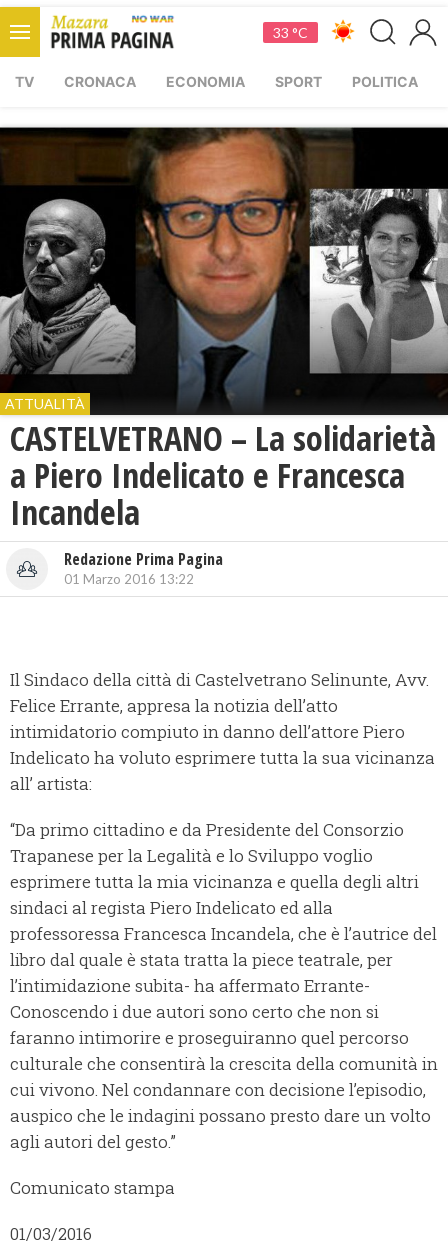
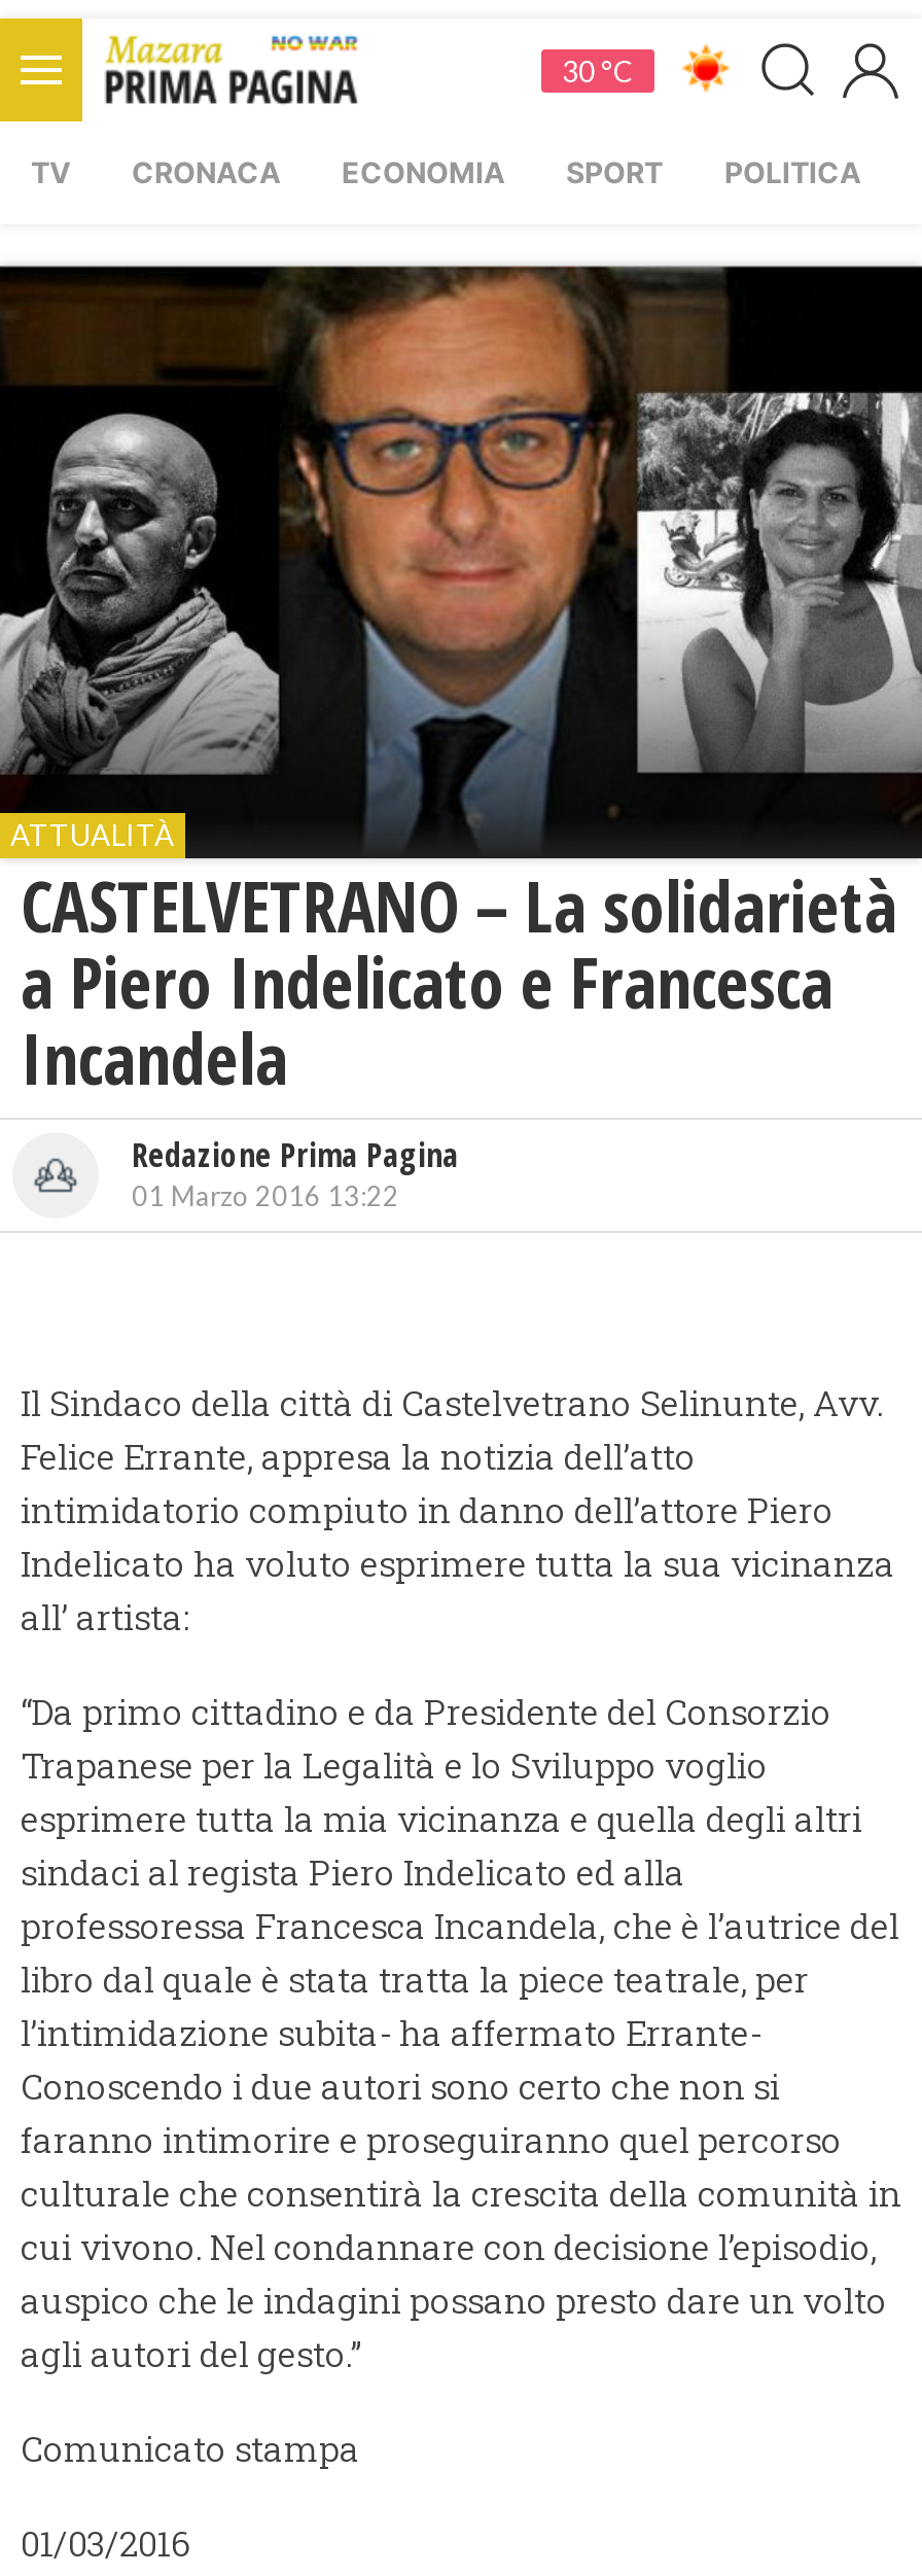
- 33 °C
+ 30 °C
